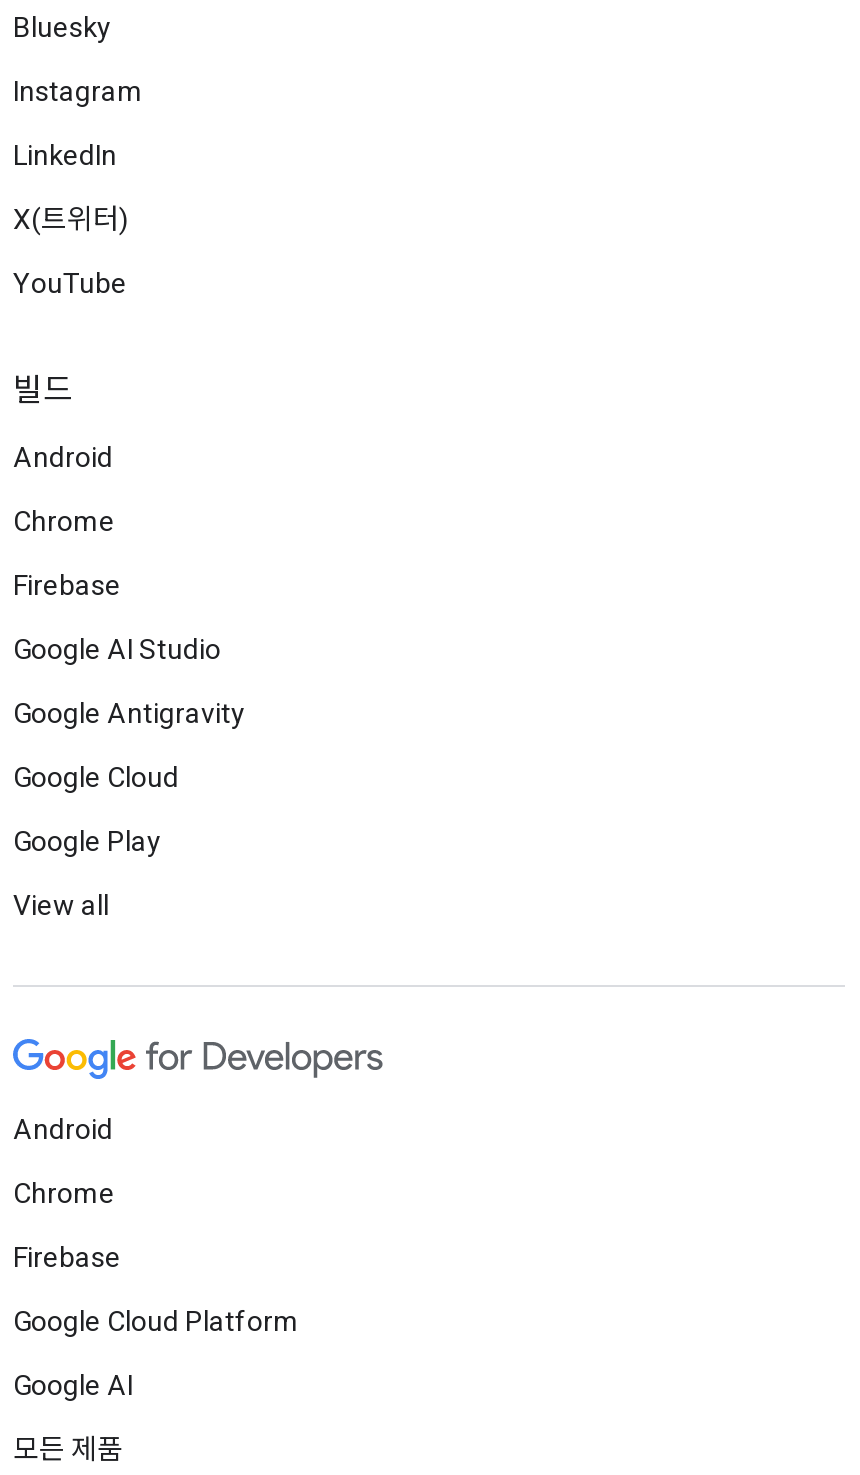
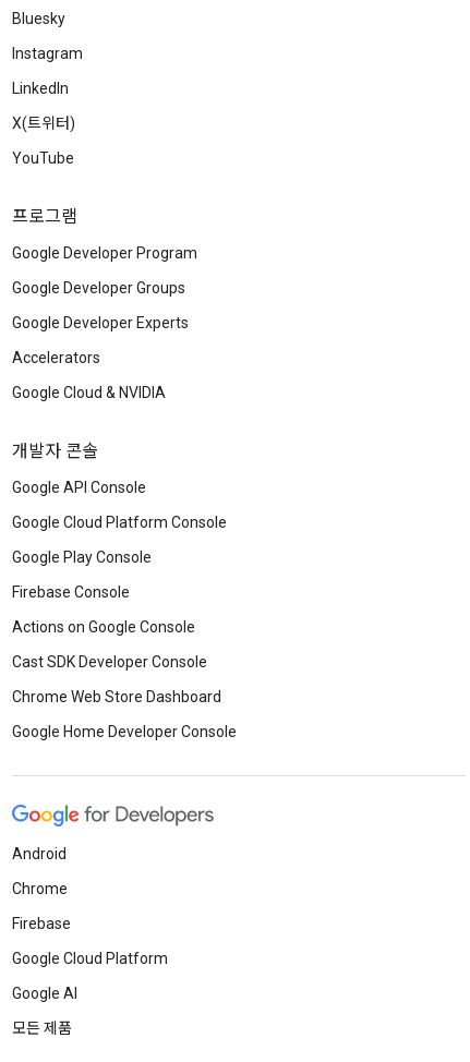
- 빌드
- Android
- Chrome
- Firebase
- Google AI Studio
- Google Antigravity
- Google Cloud
- Google Play
- View all
+ 프로그램
+ Google Developer Program
+ Google Developer Groups
+ Google Developer Experts
+ Accelerators
+ Google Cloud & NVIDIA
+ 개발자 콘솔
+ Google API Console
+ Google Cloud Platform Console
+ Google Play Console
+ Firebase Console
+ Actions on Google Console
+ Cast SDK Developer Console
+ Chrome Web Store Dashboard
+ Google Home Developer Console
